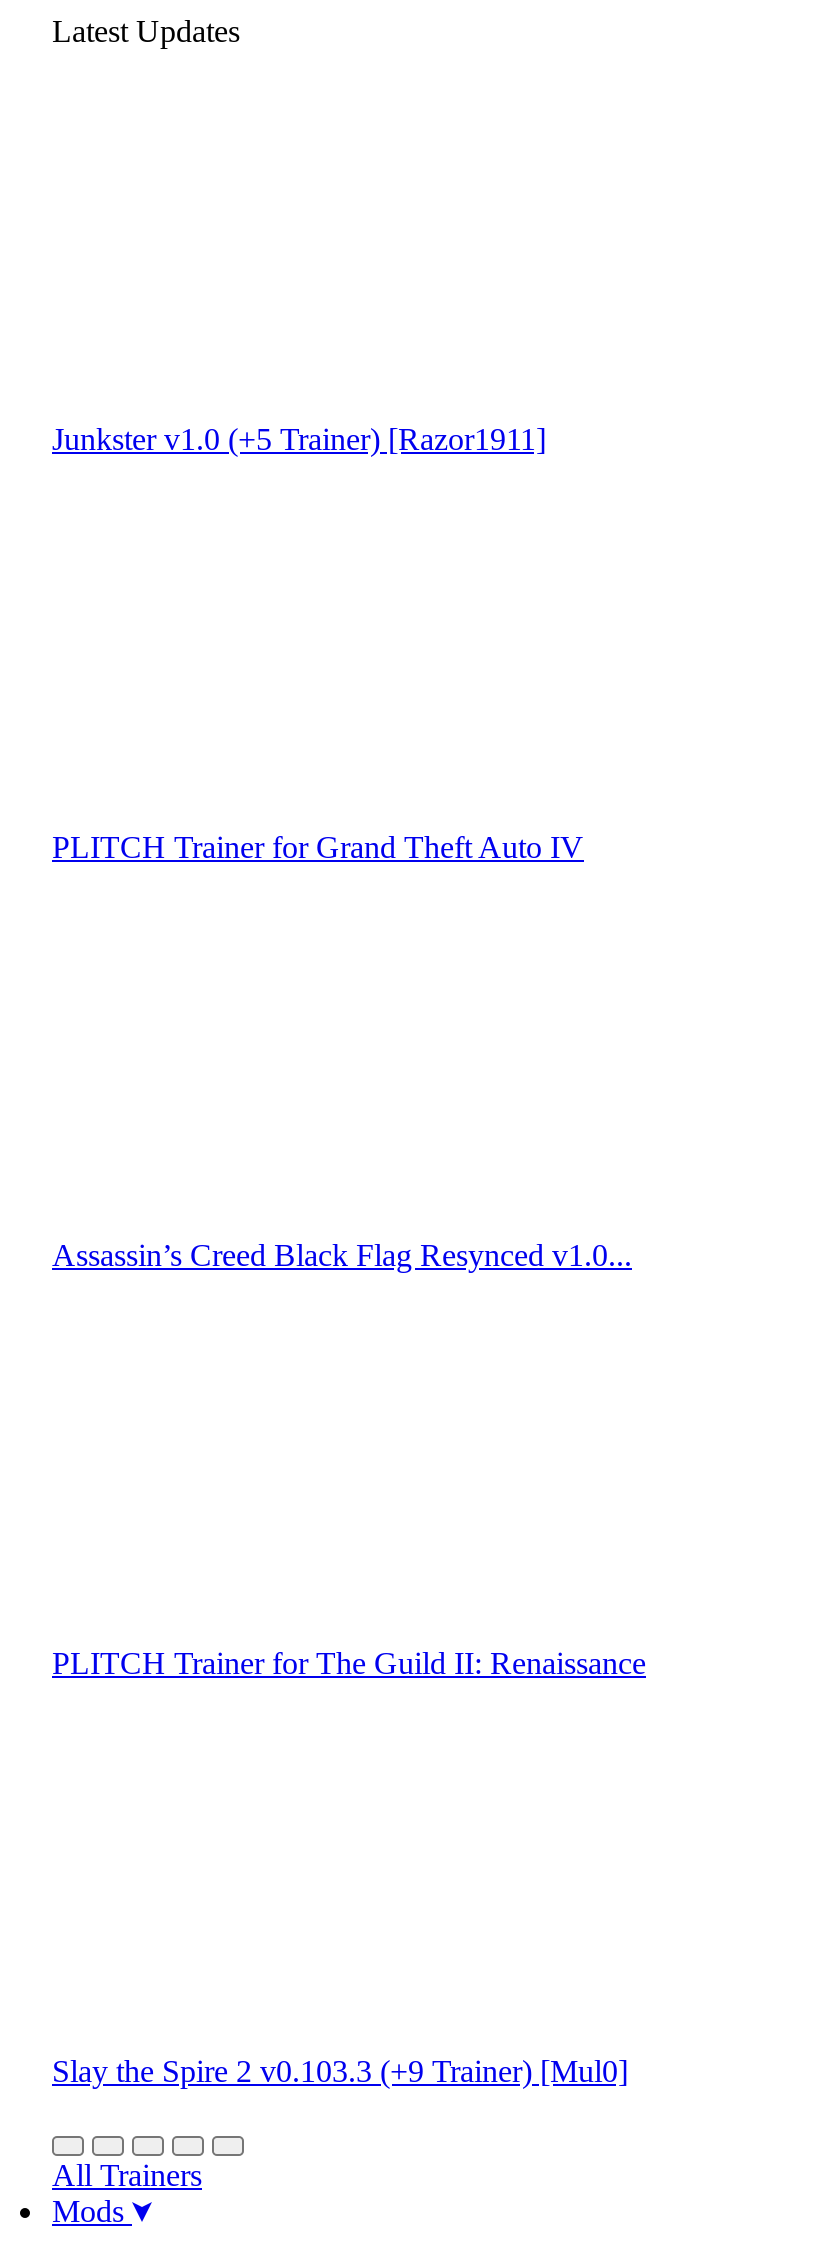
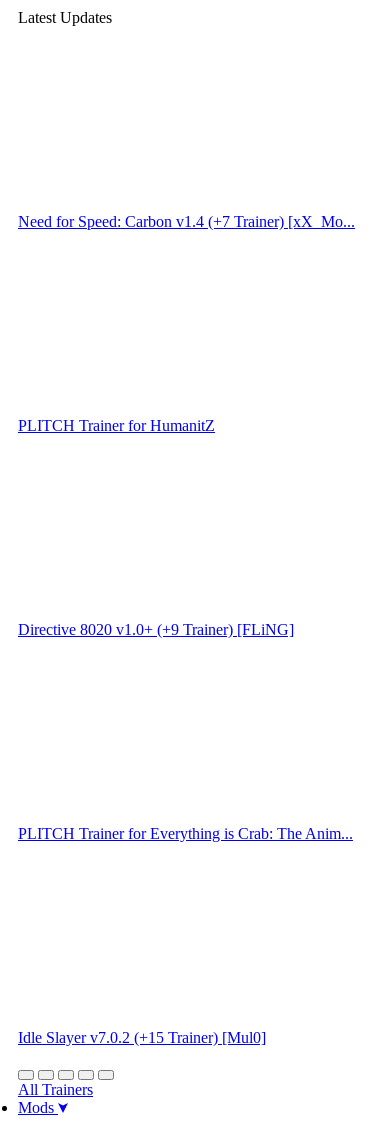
- Junkster v1.0 (+5 Trainer) [Razor1911]
+ Need for Speed: Carbon v1.4 (+7 Trainer) [xX_Mo...

- PLITCH Trainer for Grand Theft Auto IV
+ PLITCH Trainer for HumanitZ

- Assassin’s Creed Black Flag Resynced v1.0...
+ Directive 8020 v1.0+ (+9 Trainer) [FLiNG]

- PLITCH Trainer for The Guild II: Renaissance
+ PLITCH Trainer for Everything is Crab: The Anim...

- Slay the Spire 2 v0.103.3 (+9 Trainer) [Mul0]
+ Idle Slayer v7.0.2 (+15 Trainer) [Mul0]
